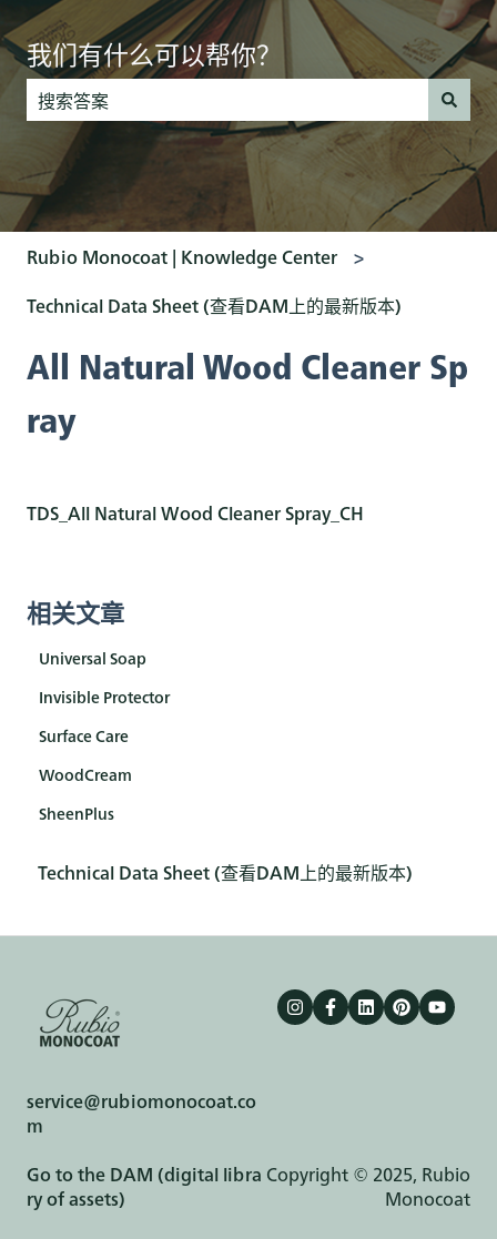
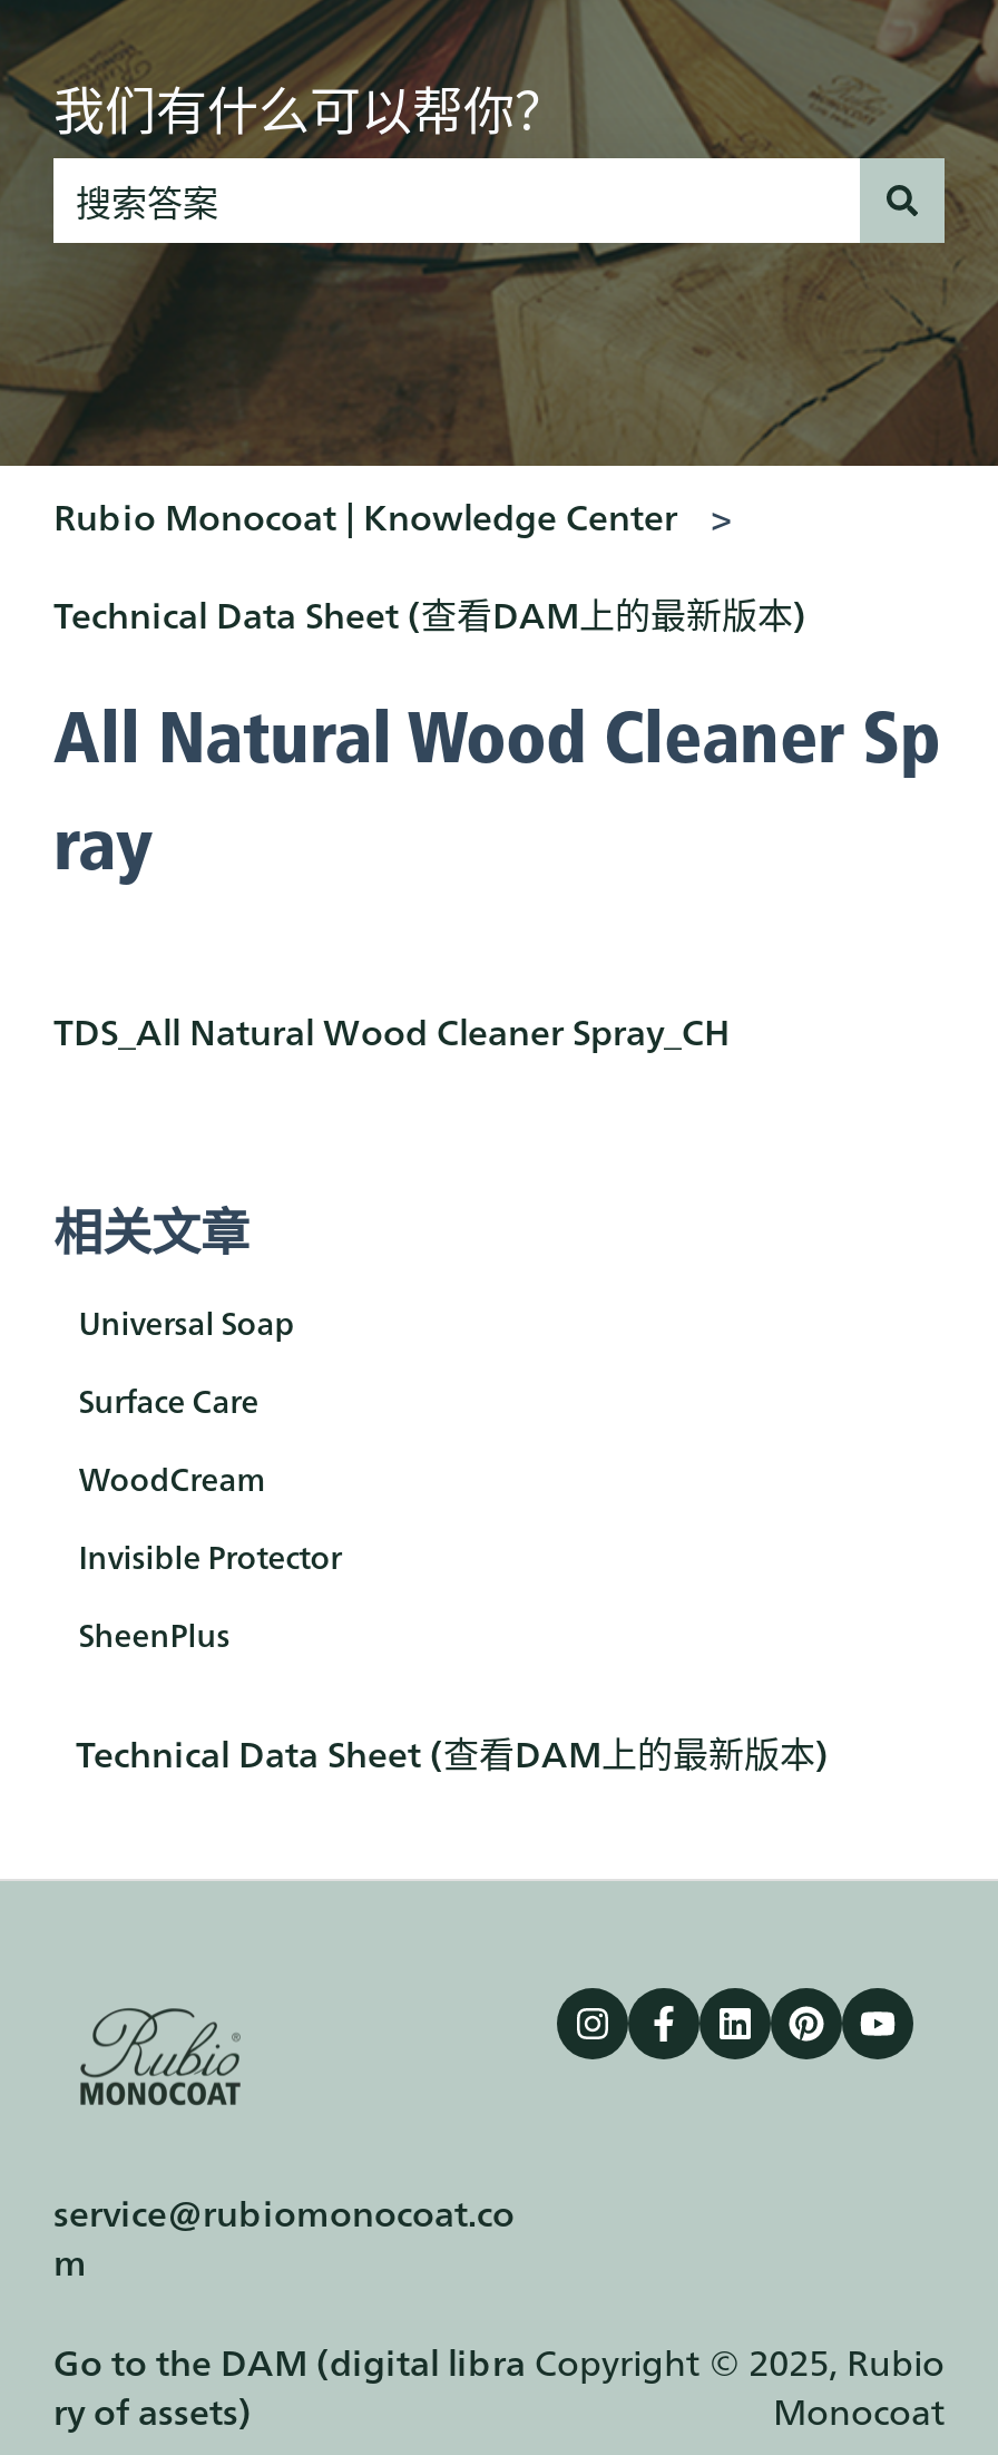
moved down: Invisible Protector

moved up: Surface Care | WoodCream
